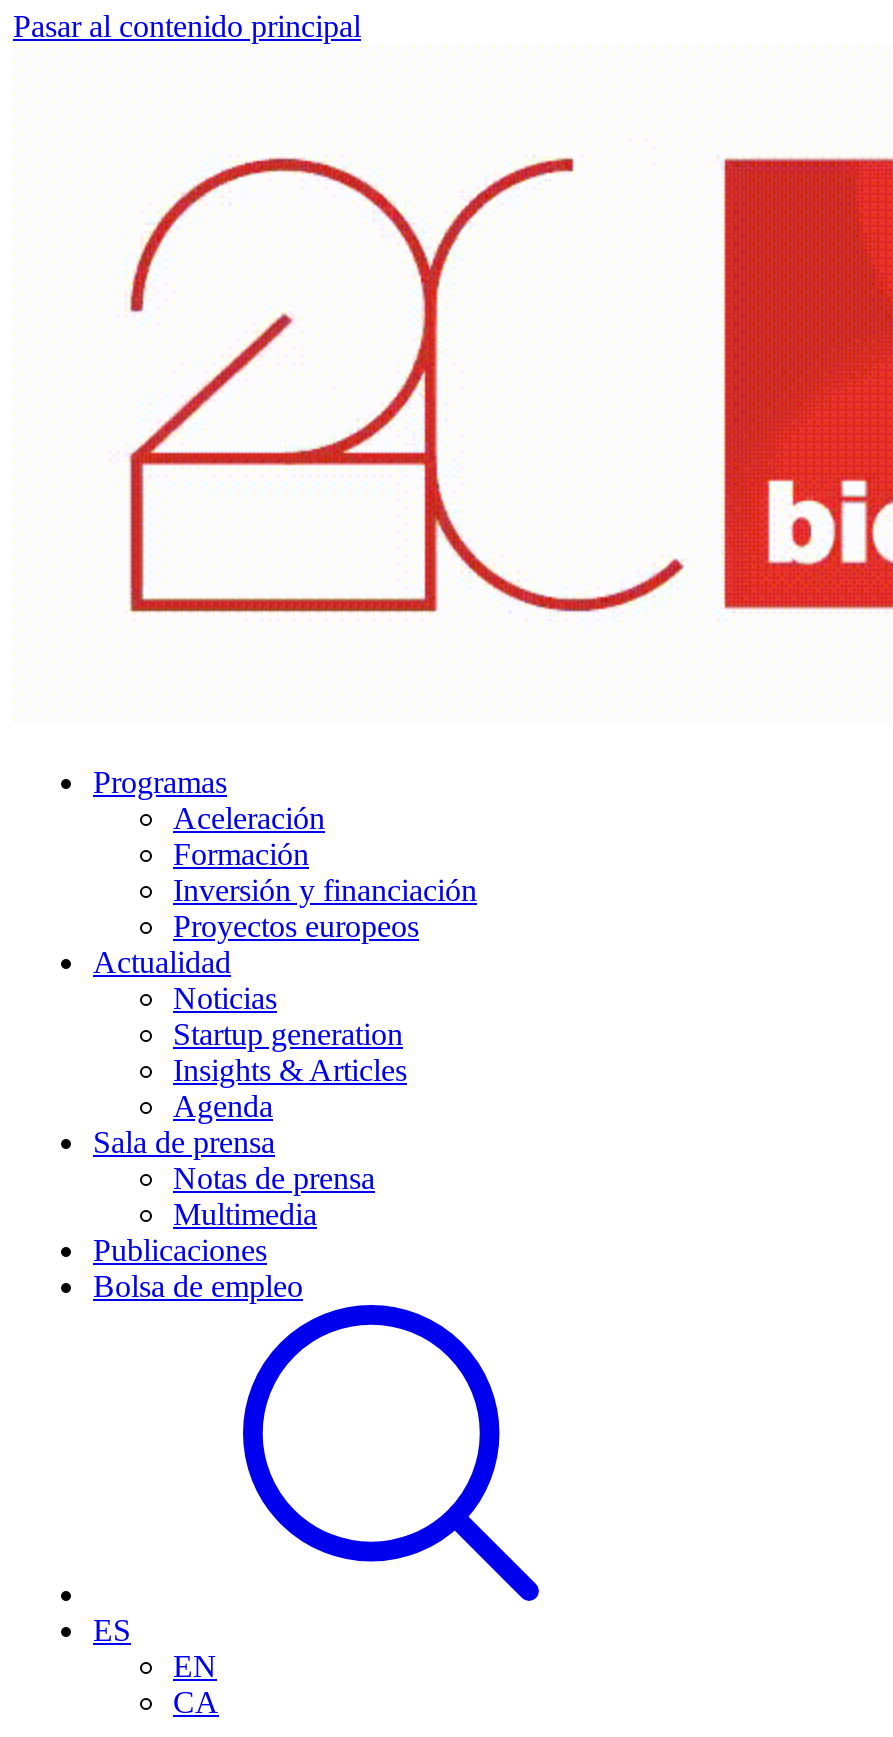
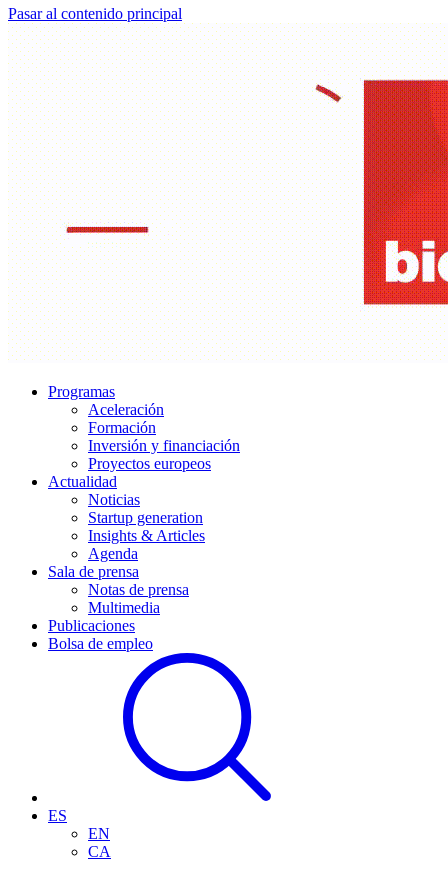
- [image]
